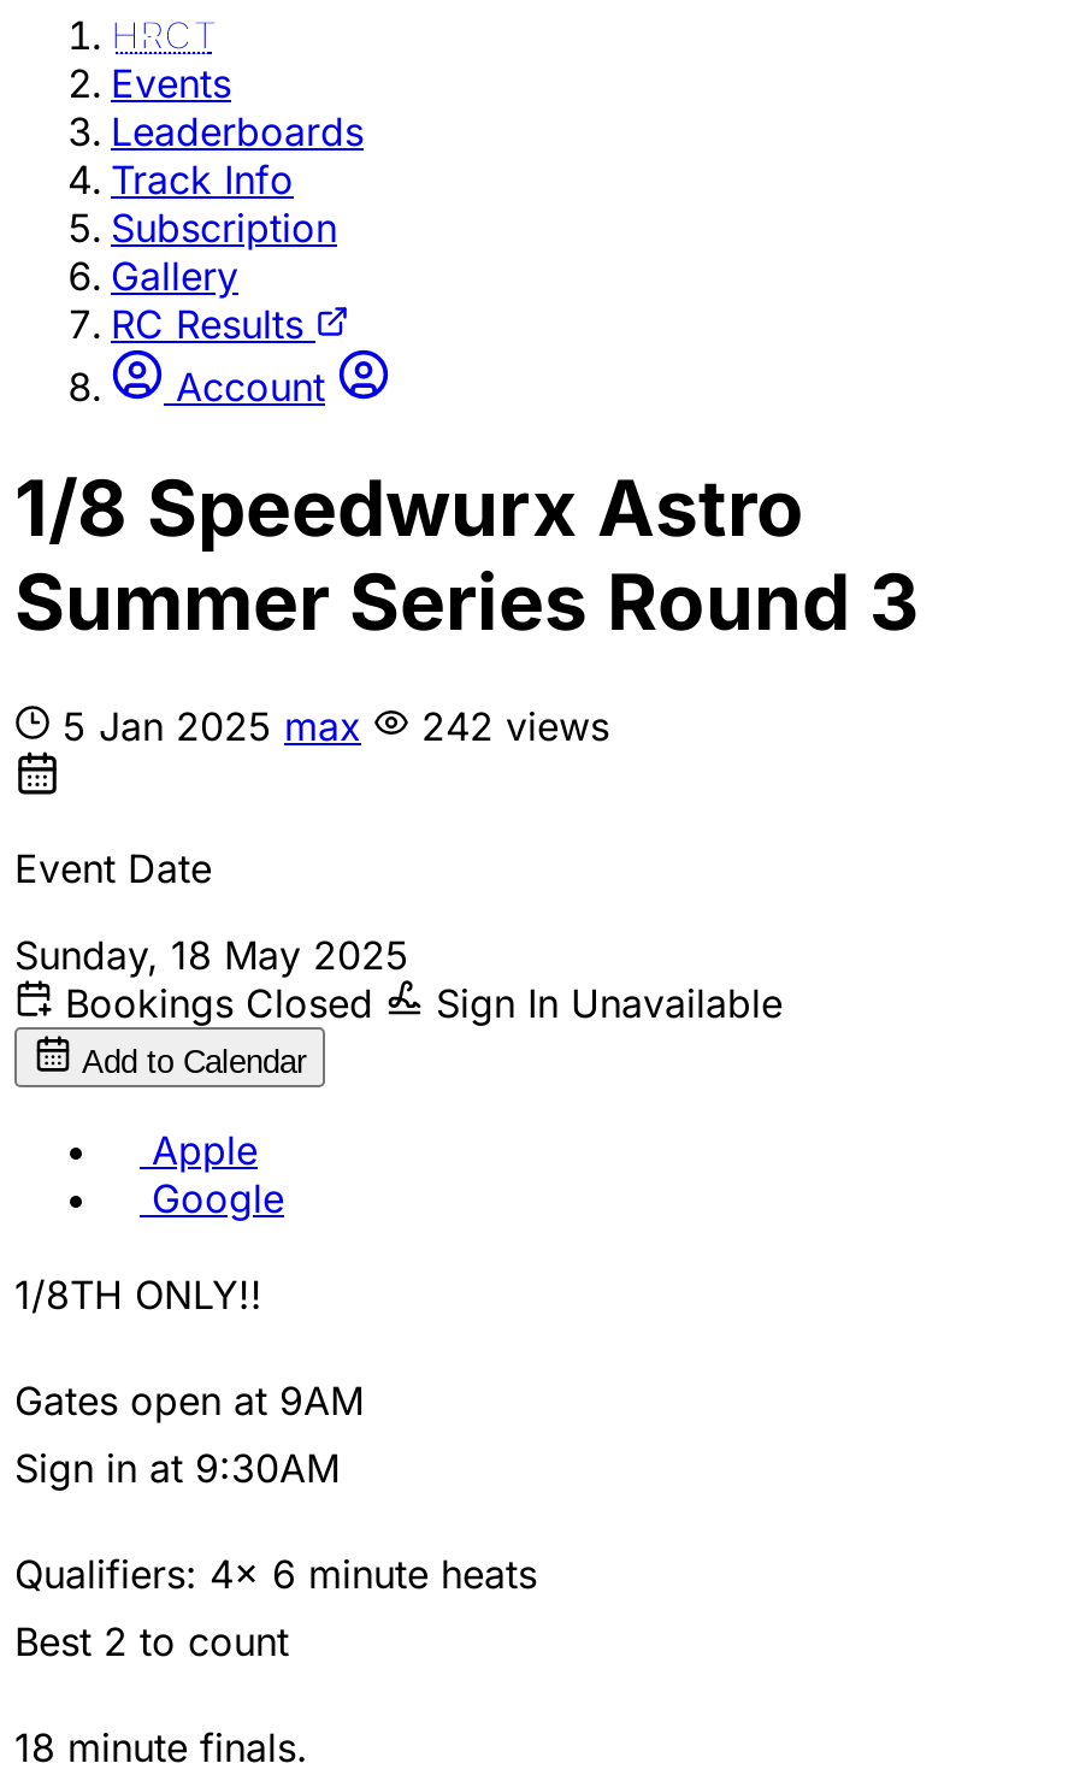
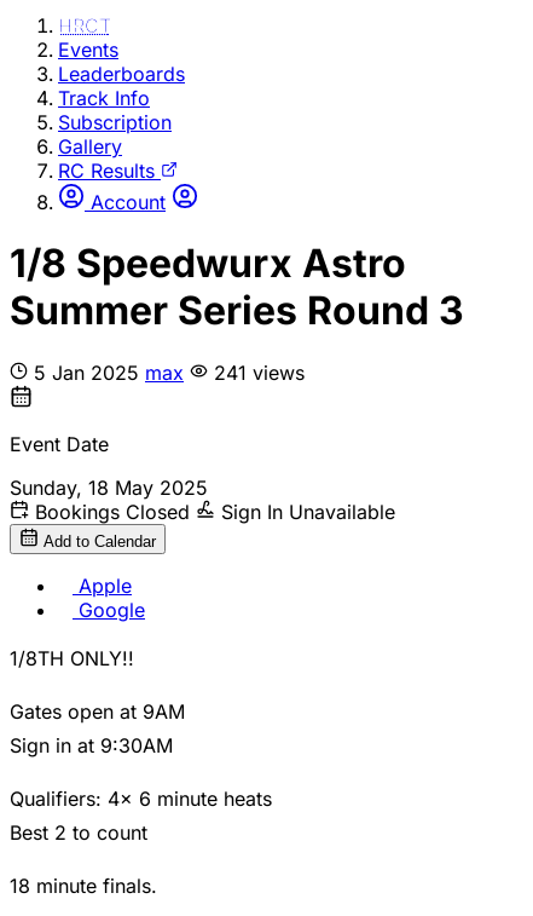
- 5 Jan 2025 max 242 views
+ 5 Jan 2025 max 241 views
